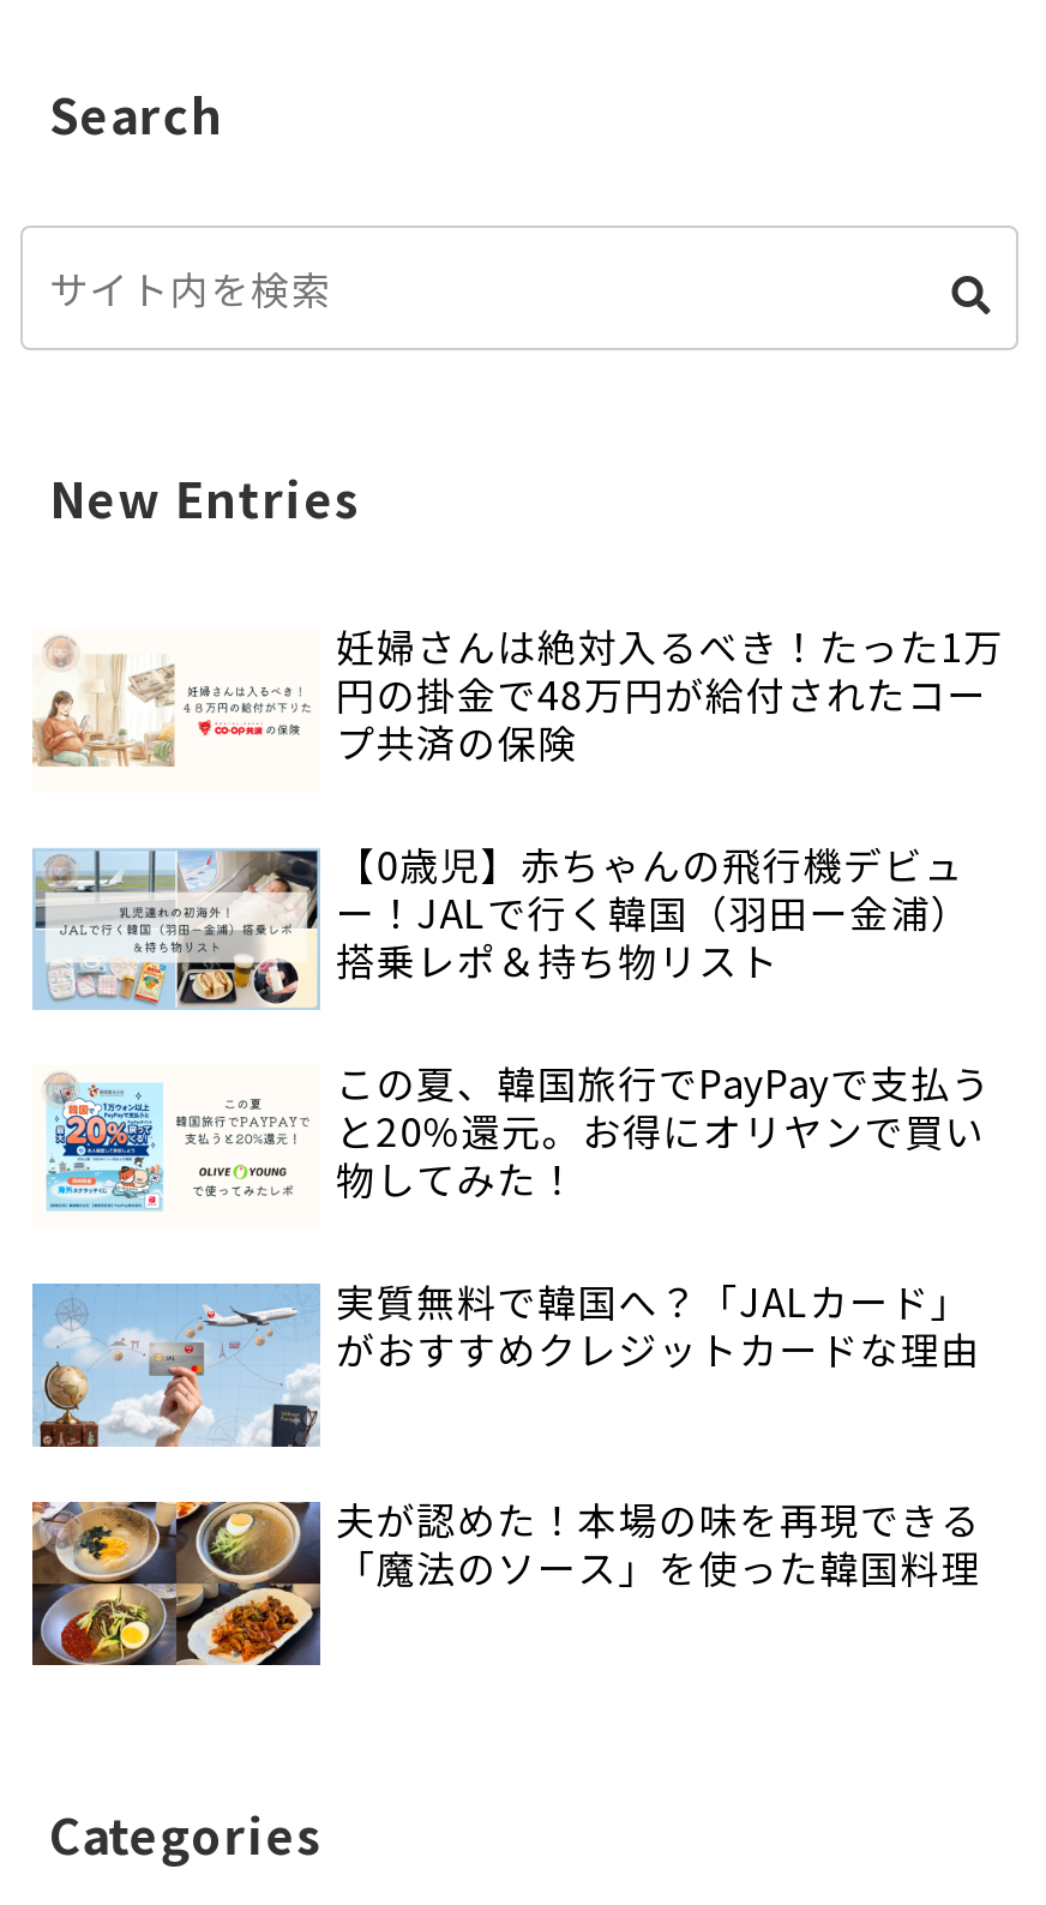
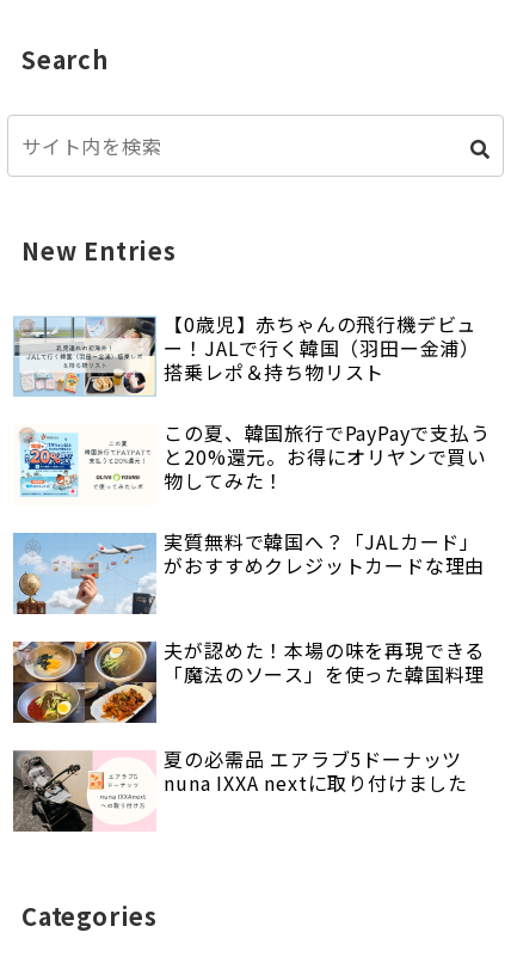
- [image]
- 妊婦さんは絶対入るべき！たった1万
- 円の掛金で48万円が給付されたコー
- プ共済の保険

moved up: [image] | 【0歳児】赤ちゃんの飛行機デビュ | ー！JALで行く韓国（羽田ー金浦） | ... | 夫が認めた！本場の味を再現できる | 「魔法のソース」を使った韓国料理

+ [image]
+ 夏の必需品 エアラブ5ドーナッツ
+ nuna IXXA nextに取り付けました
